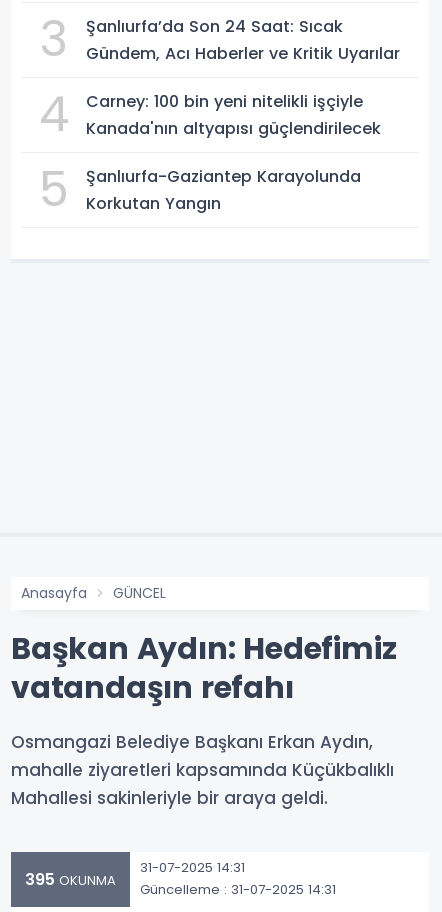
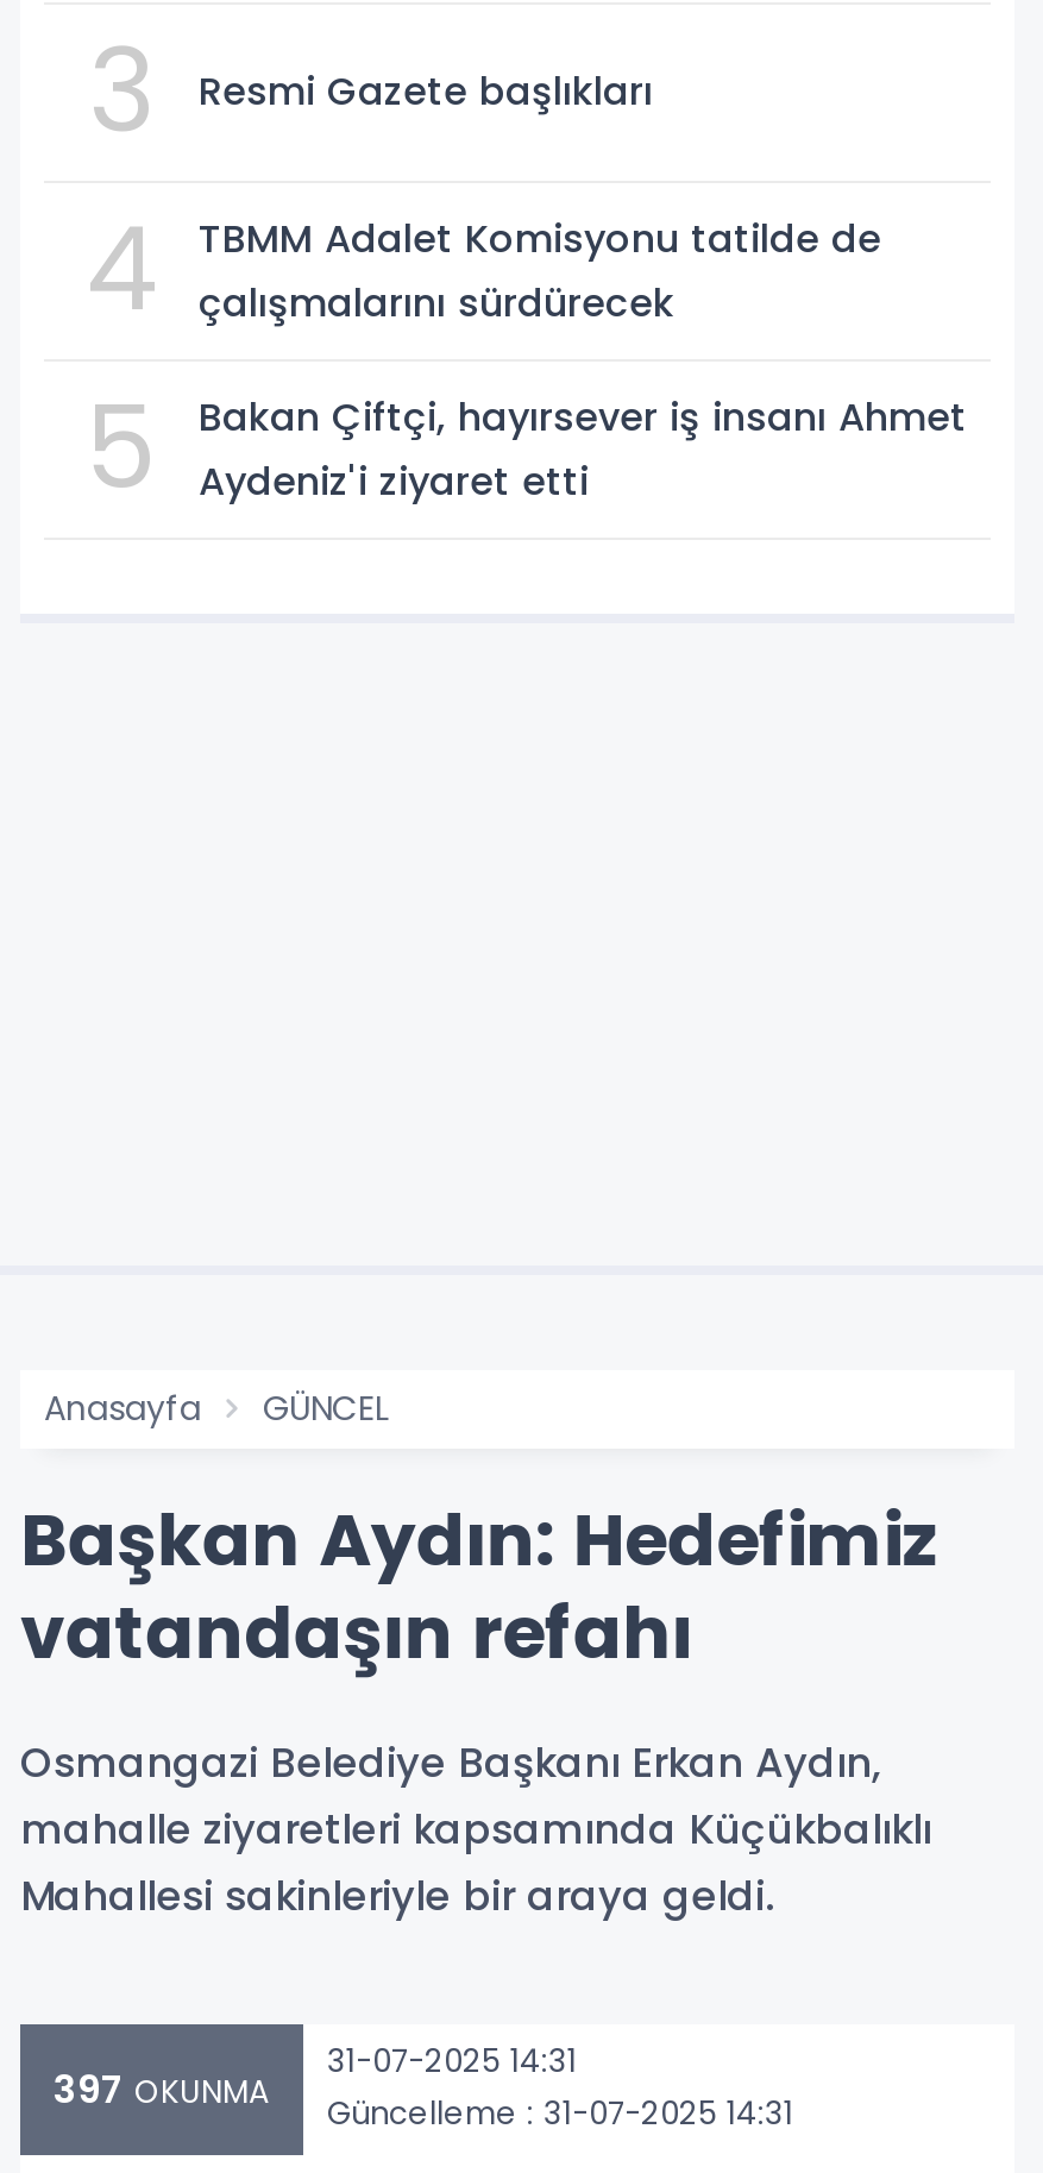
- Şanlıurfa’da Son 24 Saat: Sıcak
- Gündem, Acı Haberler ve Kritik Uyarılar
+ Resmi Gazete başlıkları

- Carney: 100 bin yeni nitelikli işçiyle
- Kanada'nın altyapısı güçlendirilecek
+ TBMM Adalet Komisyonu tatilde de
+ çalışmalarını sürdürecek

- Şanlıurfa-Gaziantep Karayolunda
- Korkutan Yangın
+ Bakan Çiftçi, hayırsever iş insanı Ahmet
+ Aydeniz'i ziyaret etti

- 395 OKUNMA 31-07-2025 14:31 Güncelleme : 31-07-2025 14:31
+ 397 OKUNMA 31-07-2025 14:31 Güncelleme : 31-07-2025 14:31
